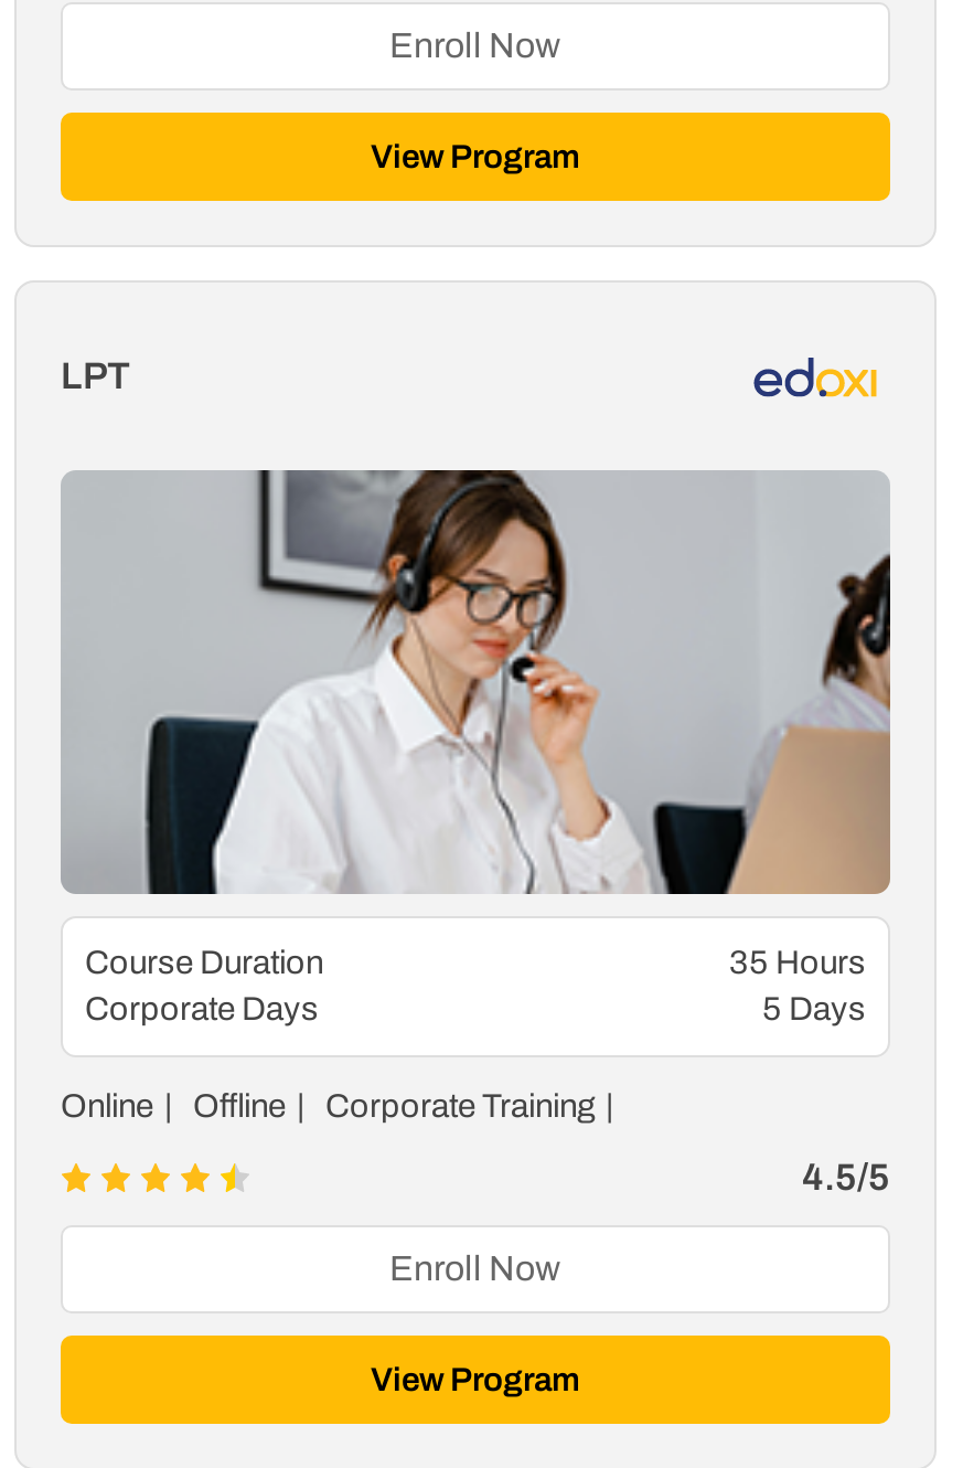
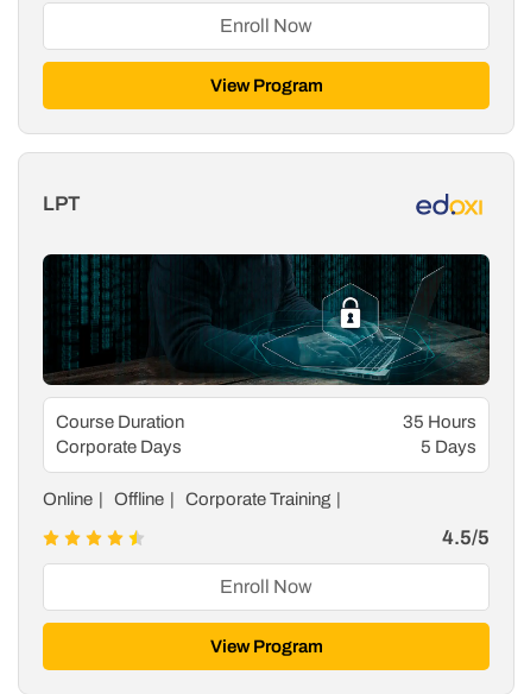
- [image]
+ [image]
